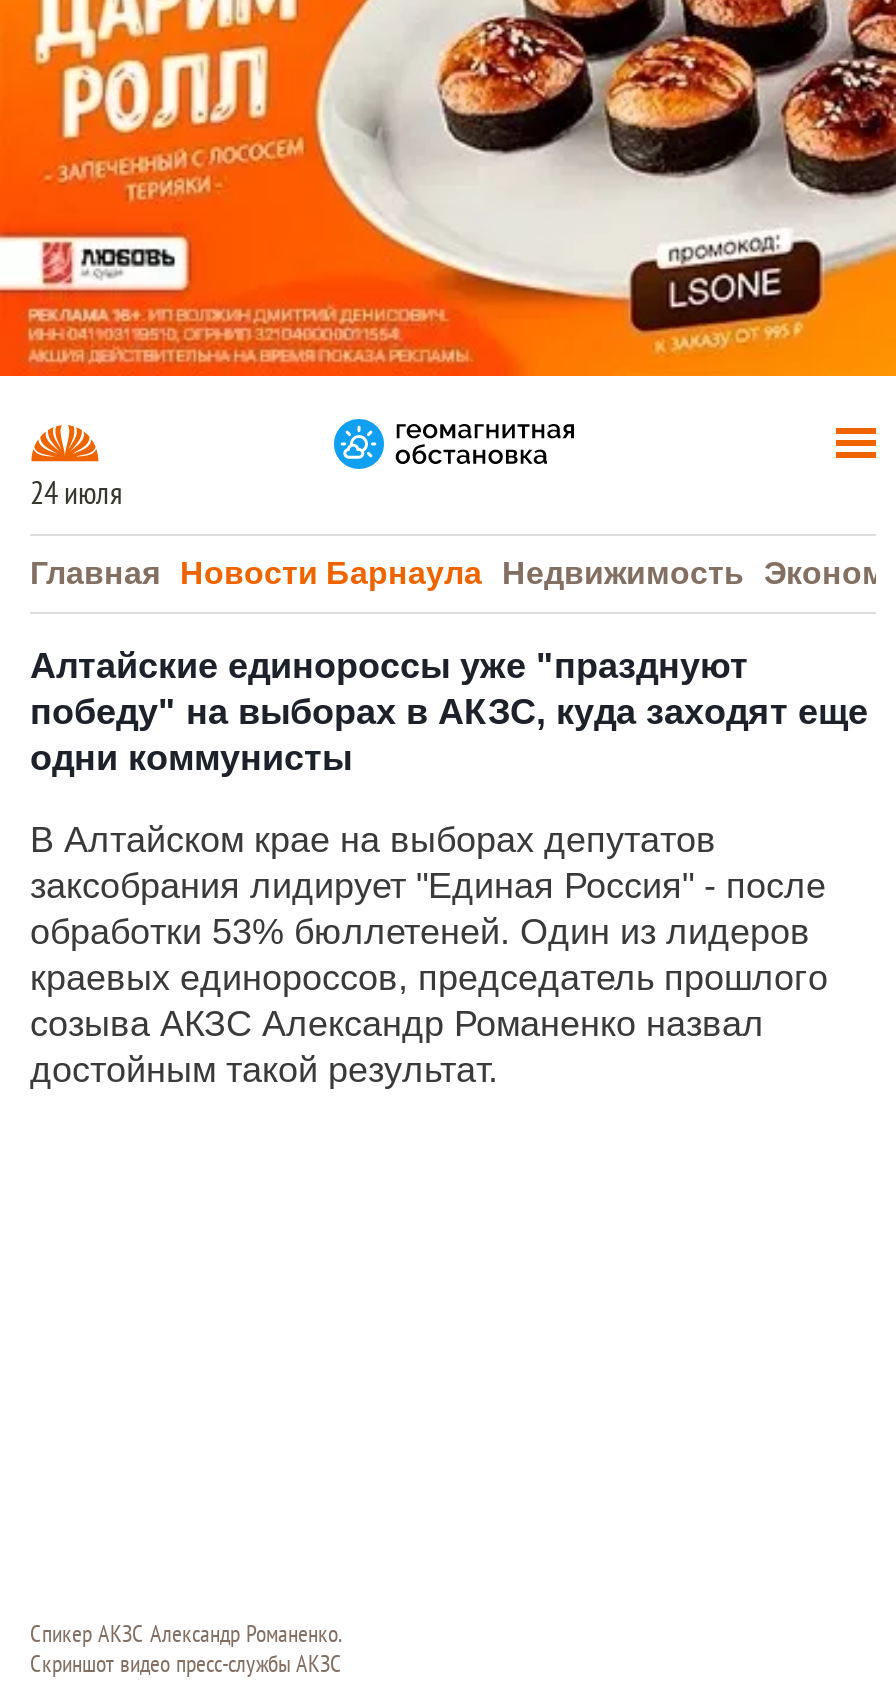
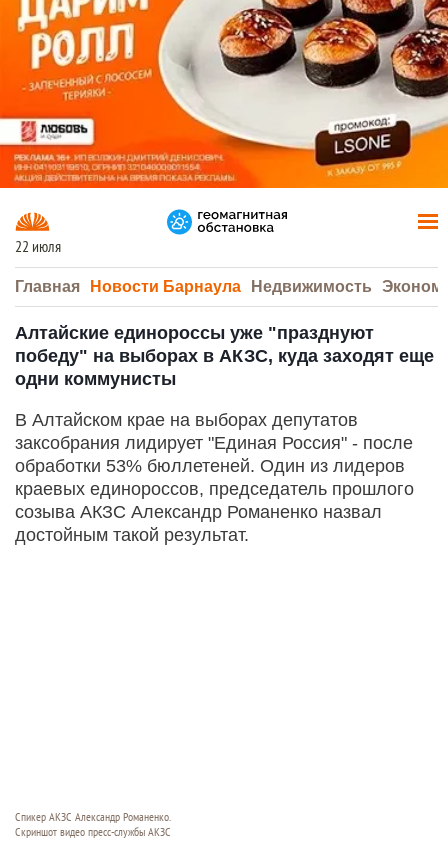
- 24 июля
+ 22 июля
